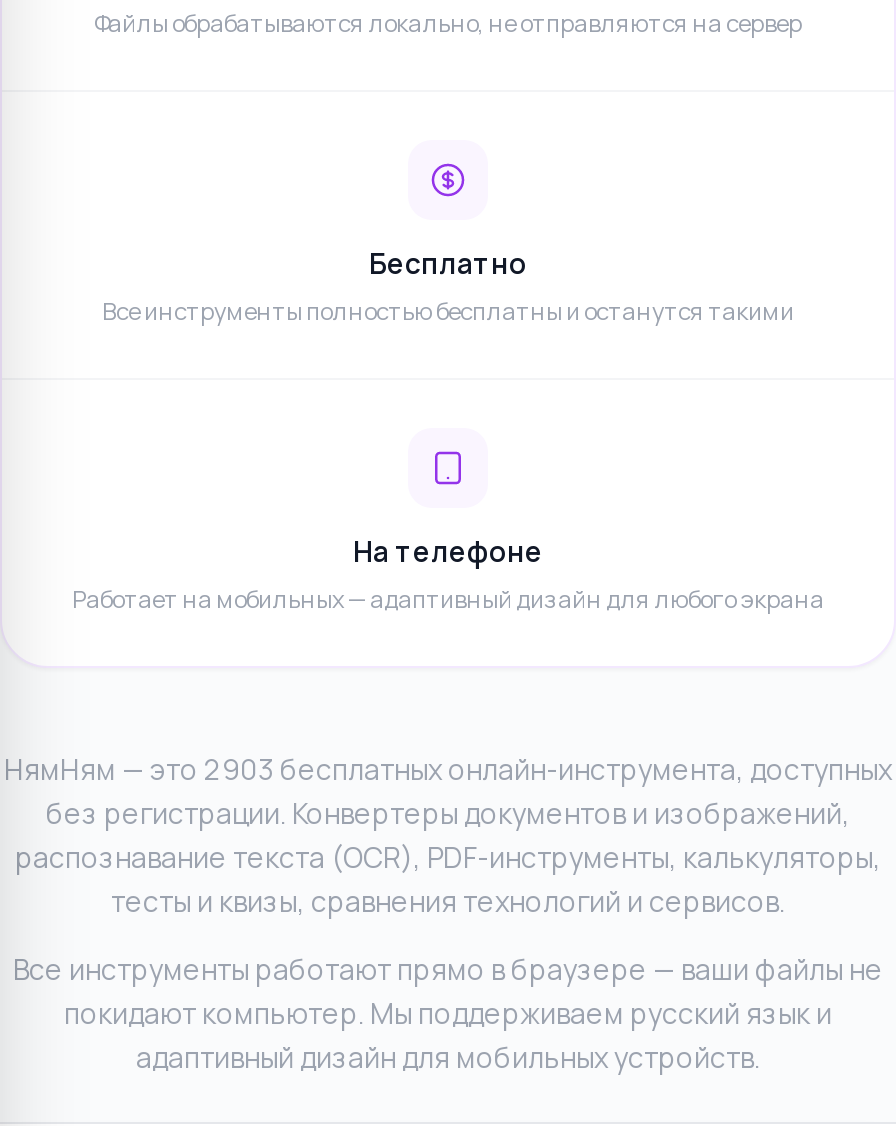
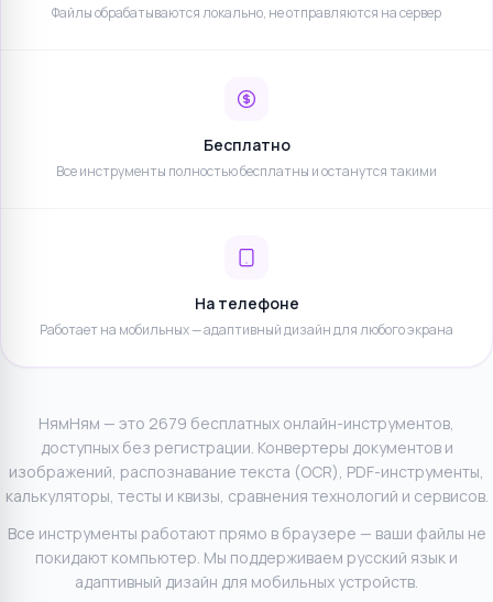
- НямНям — это 2903 бесплатных онлайн-инструмента, доступных
- без регистрации. Конвертеры документов и изображений,
- распознавание текста (OCR), PDF-инструменты, калькуляторы,
- тесты и квизы, сравнения технологий и сервисов.
+ НямНям — это 2679 бесплатных онлайн-инструментов,
+ доступных без регистрации. Конвертеры документов и
+ изображений, распознавание текста (OCR), PDF-инструменты,
+ калькуляторы, тесты и квизы, сравнения технологий и сервисов.
